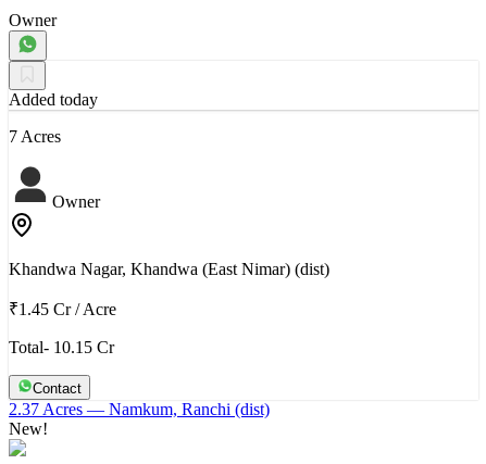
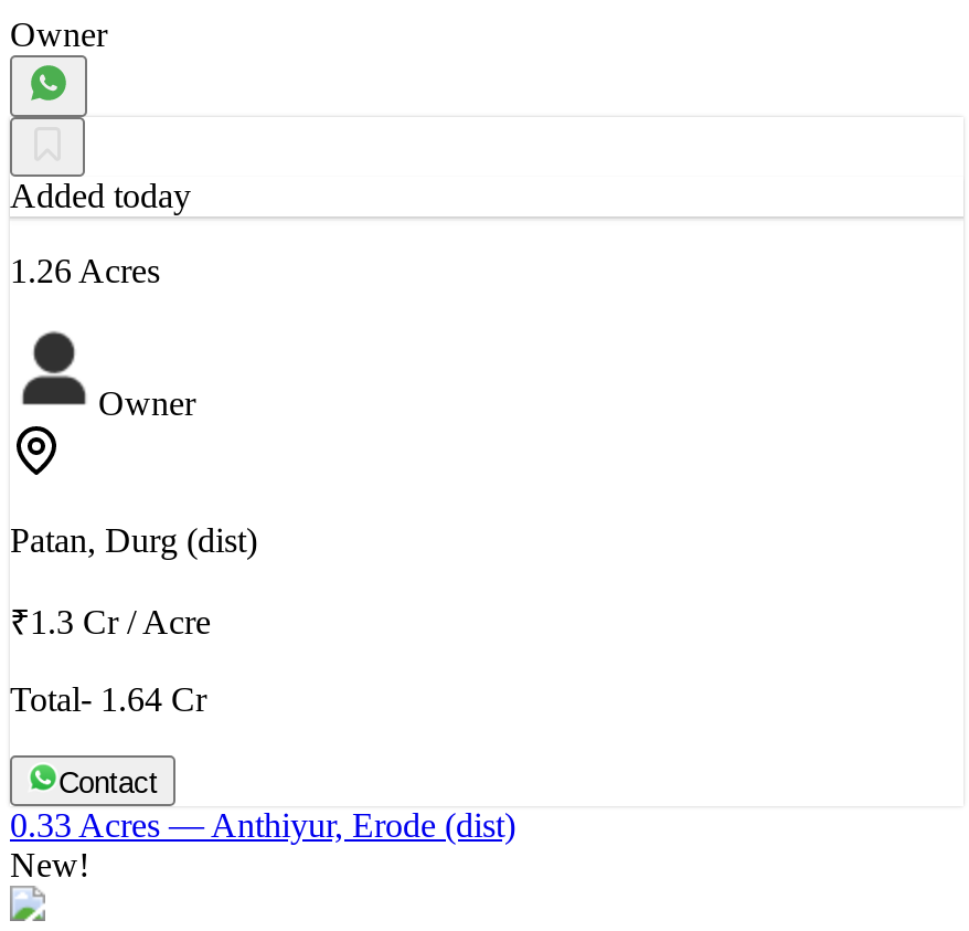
- 7 Acres
+ 1.26 Acres

- Khandwa Nagar, Khandwa (East Nimar) (dist)
+ Patan, Durg (dist)

- ₹1.45 Cr / Acre
+ ₹1.3 Cr / Acre

- Total- 10.15 Cr
+ Total- 1.64 Cr

- 2.37 Acres— Namkum, Ranchi (dist)
+ 0.33 Acres— Anthiyur, Erode (dist)
